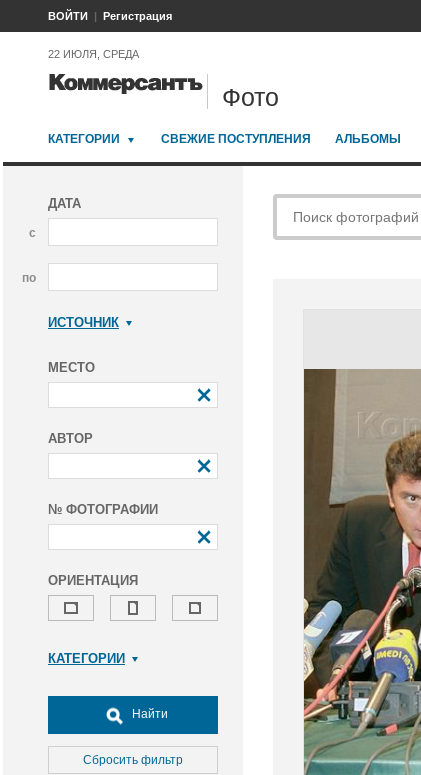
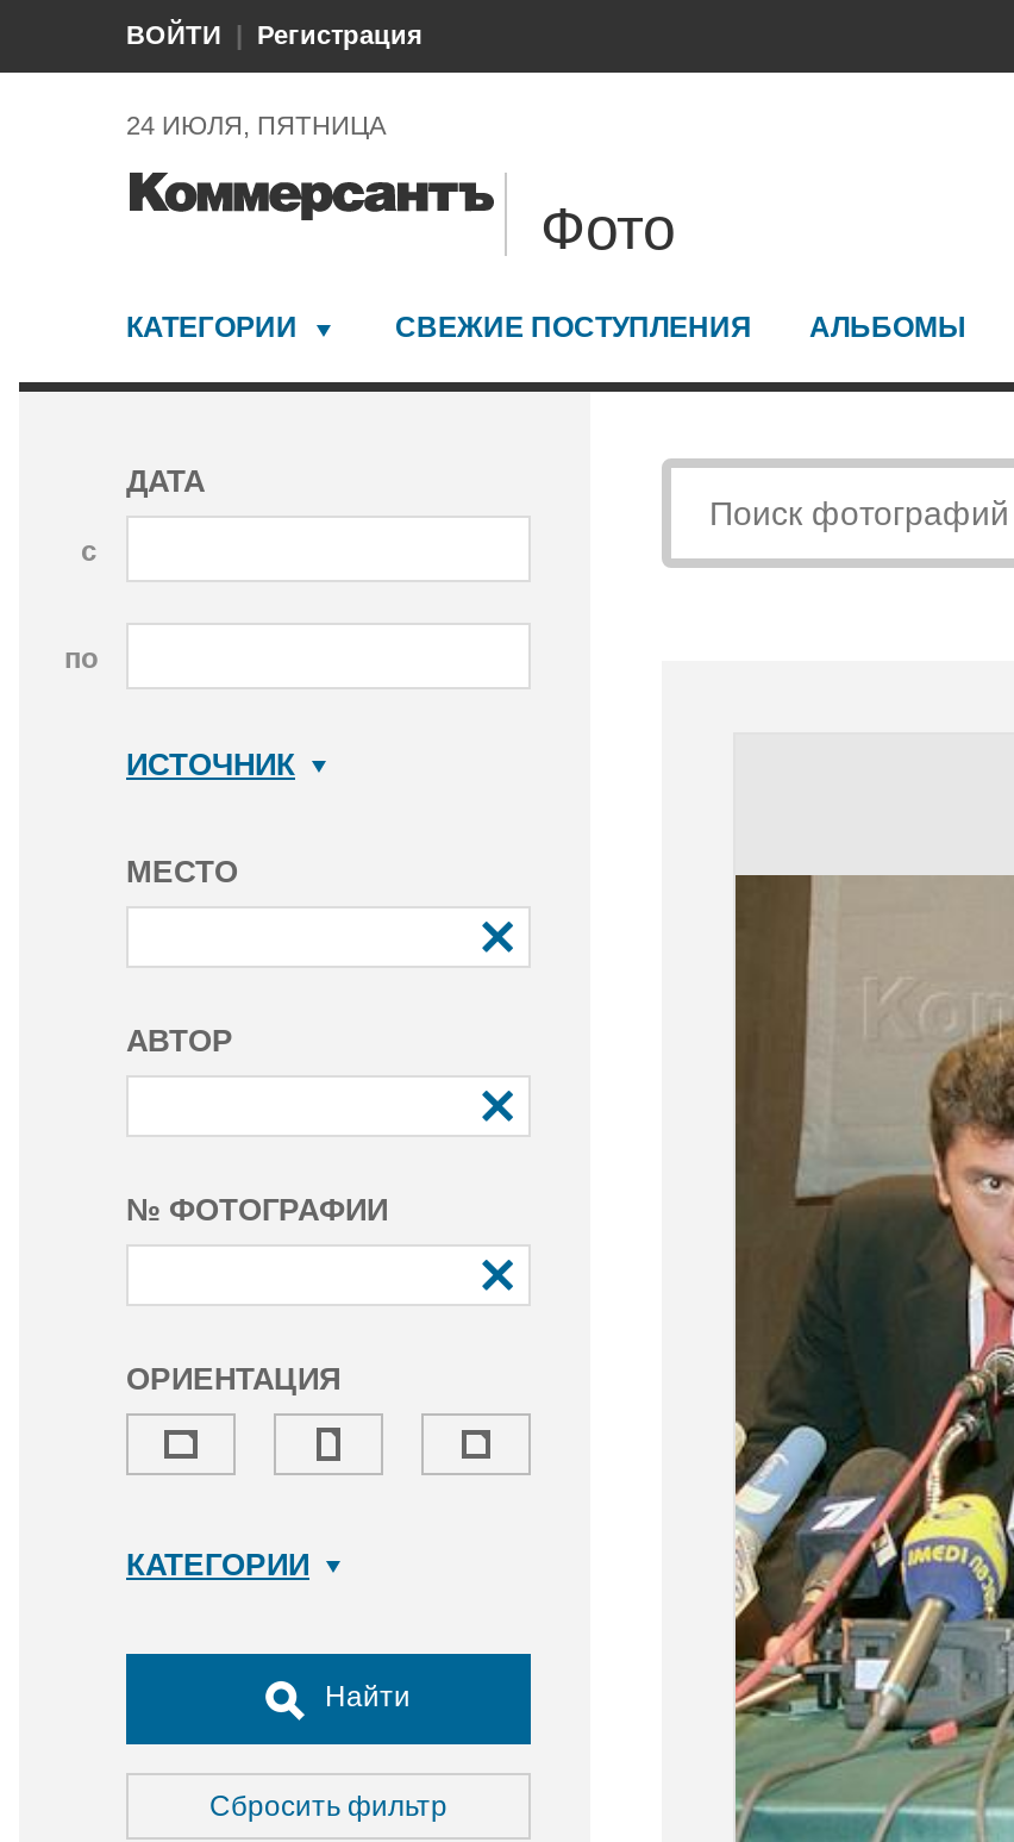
- 22 ИЮЛЯ, СРЕДА
+ 24 ИЮЛЯ, ПЯТНИЦА
